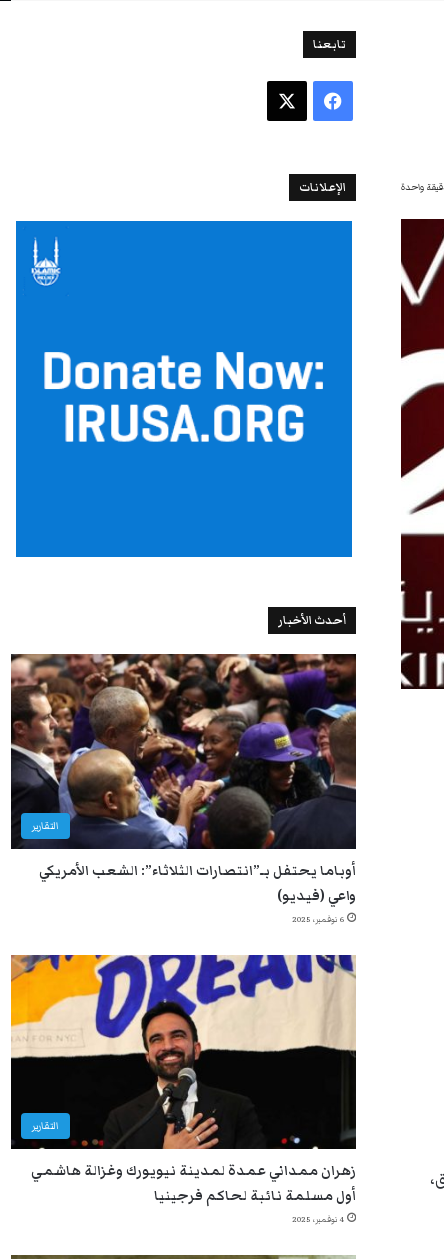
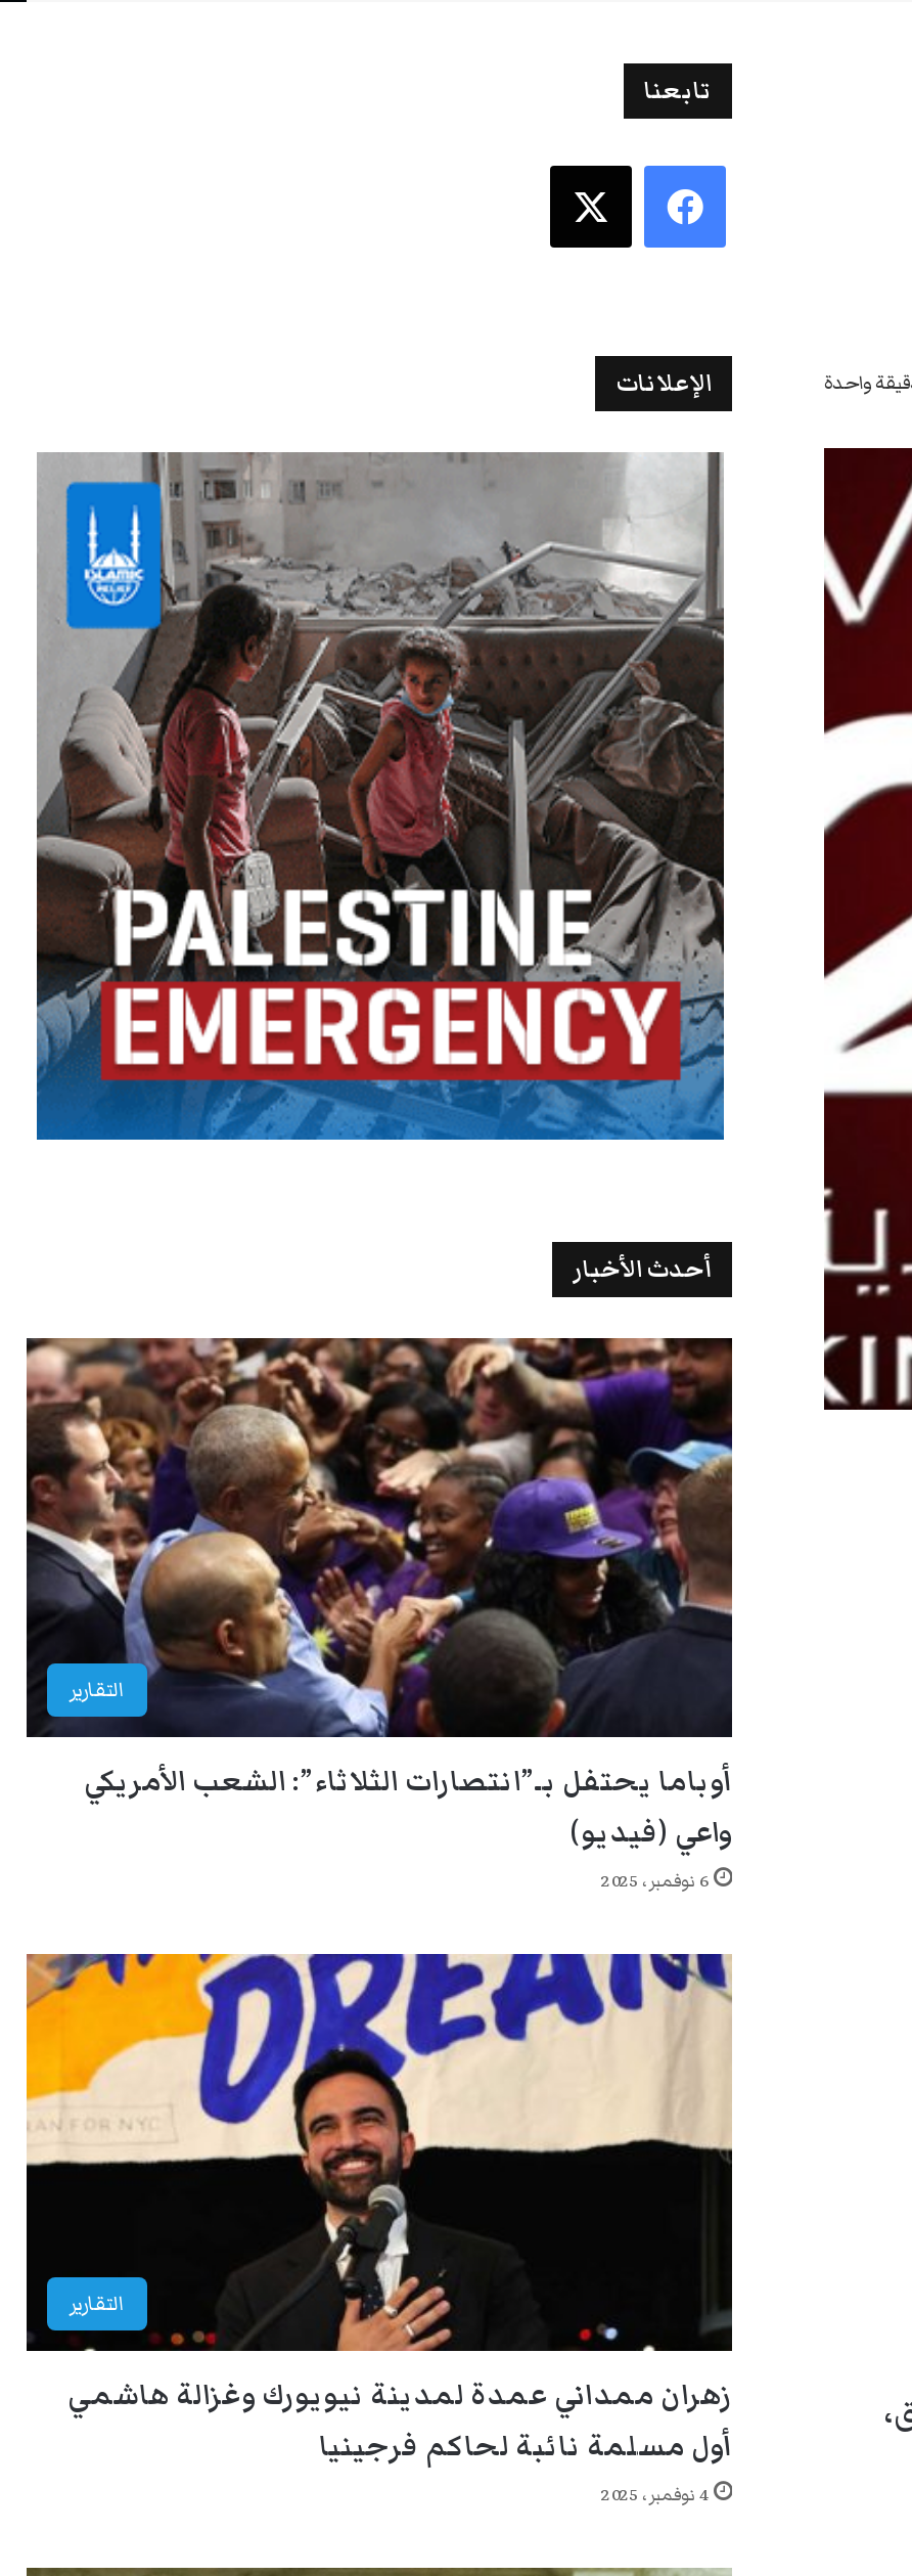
- [image]
+ [image]
